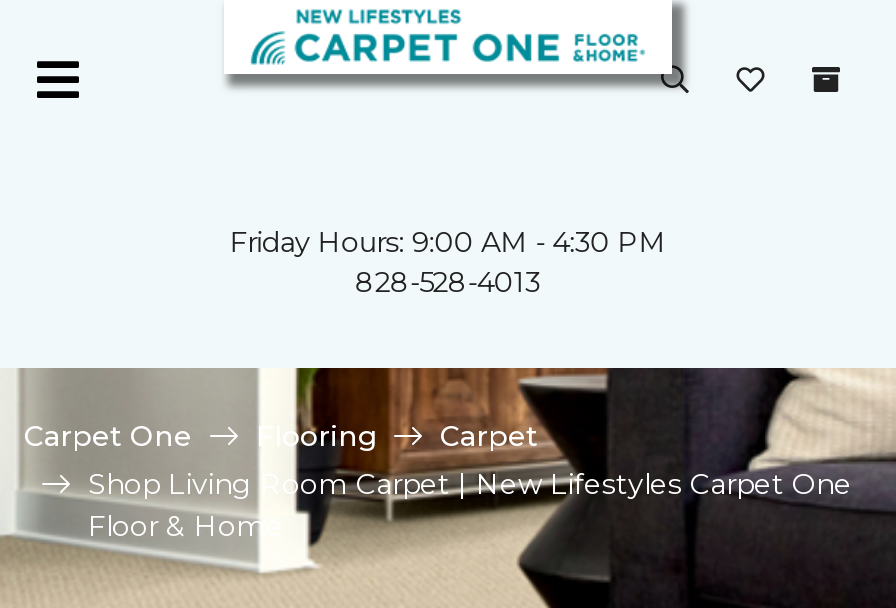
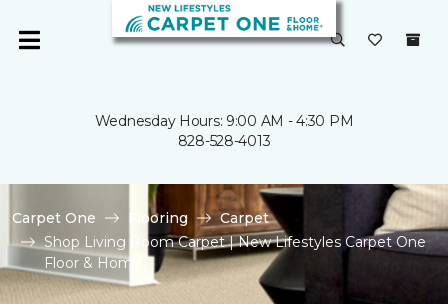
- Friday Hours: 9:00 AM - 4:30 PM
+ Wednesday Hours: 9:00 AM - 4:30 PM
